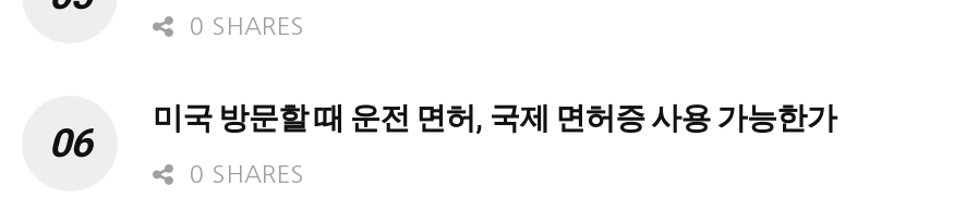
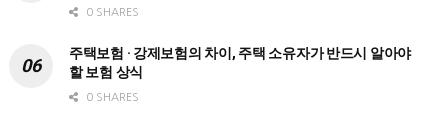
- 미국 방문할 때 운전 면허, 국제 면허증 사용 가능한가
+ 주택보험 · 강제보험의 차이, 주택 소유자가 반드시 알아야
+ 할 보험 상식
